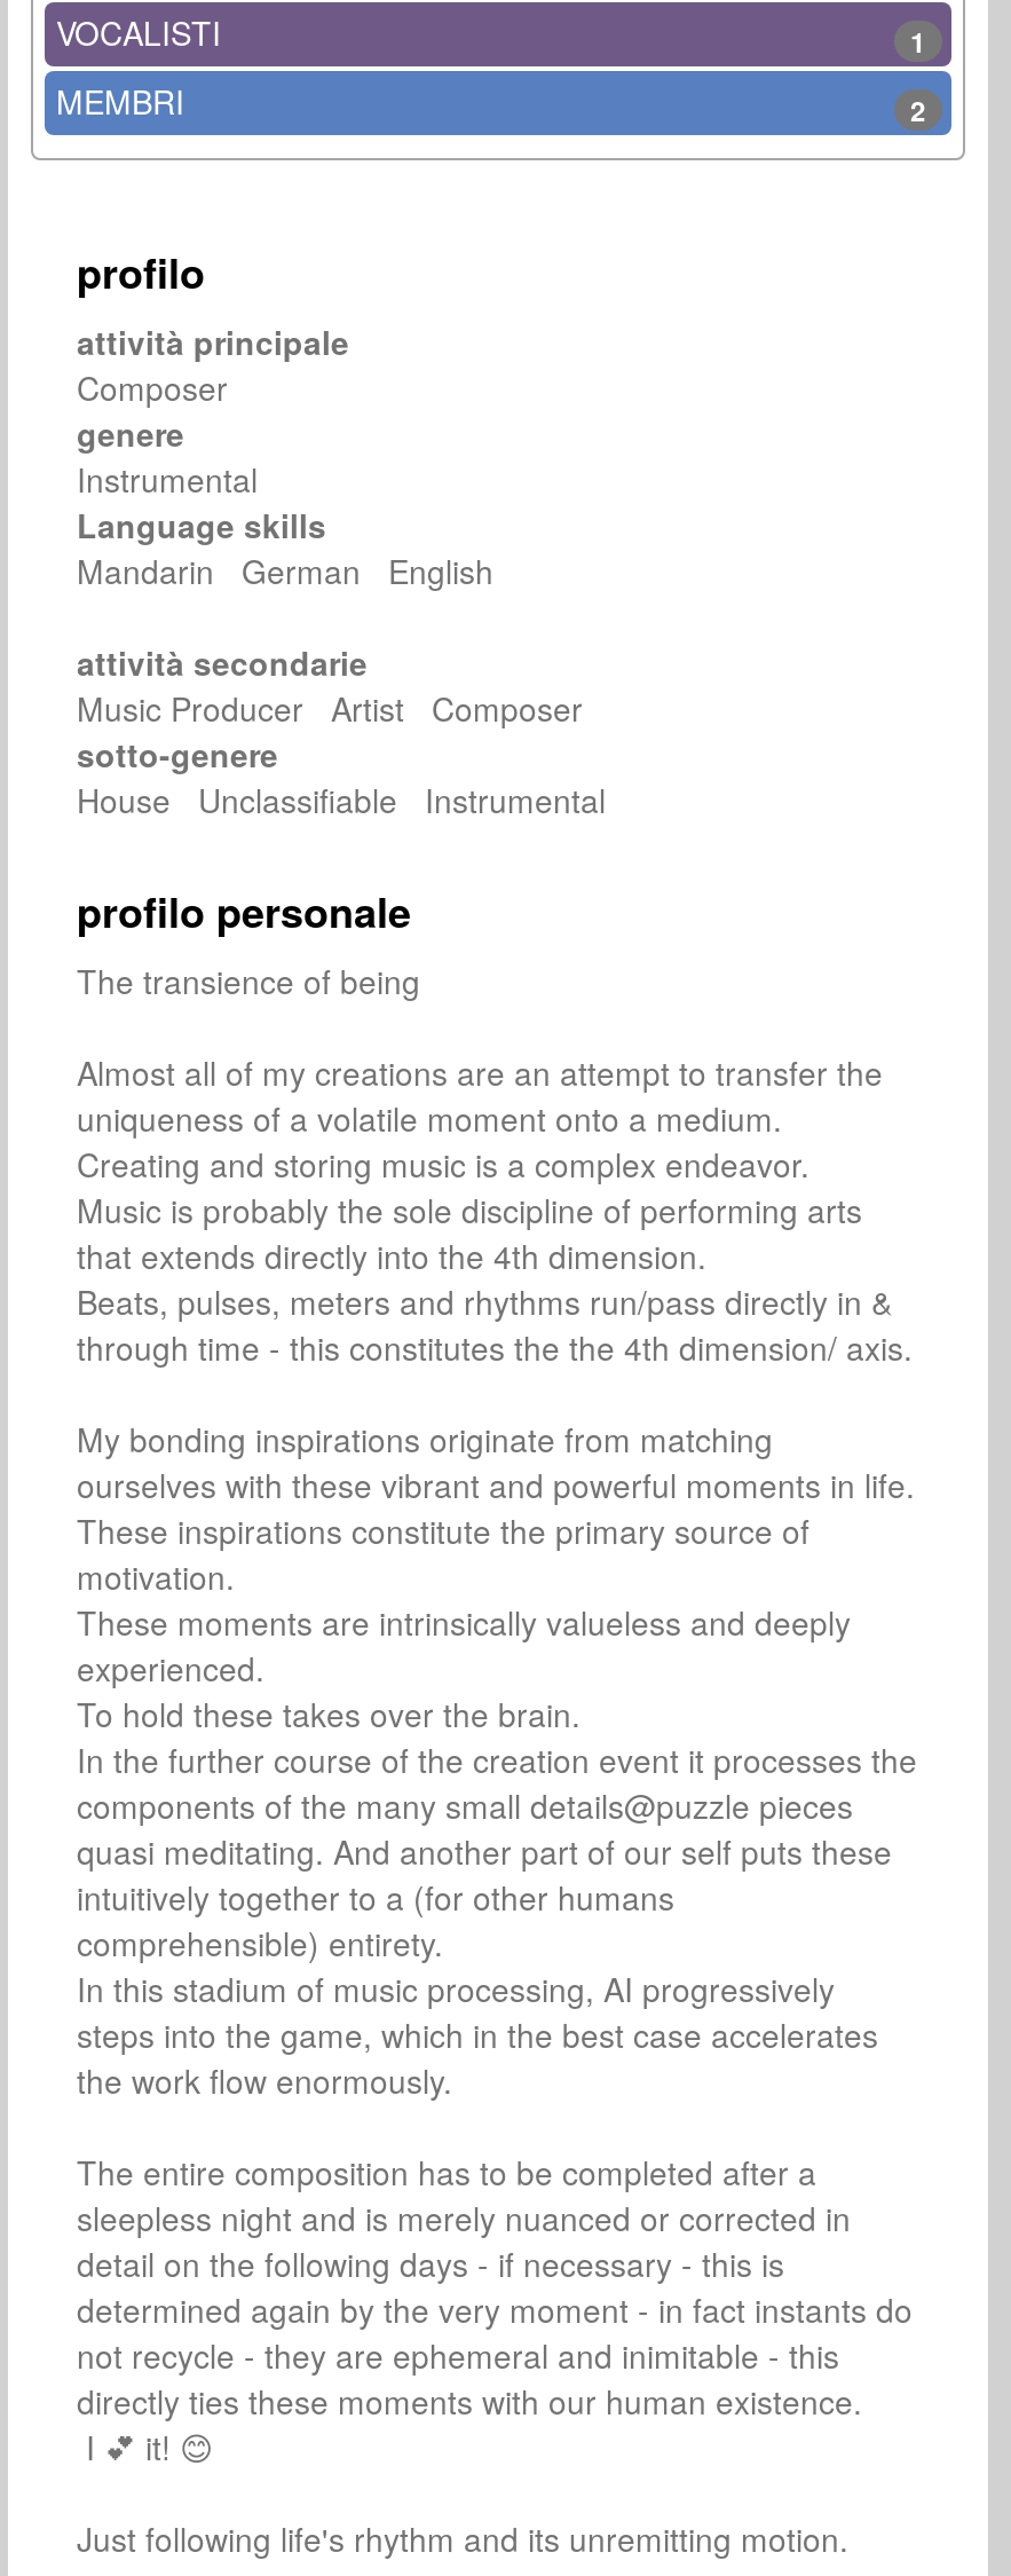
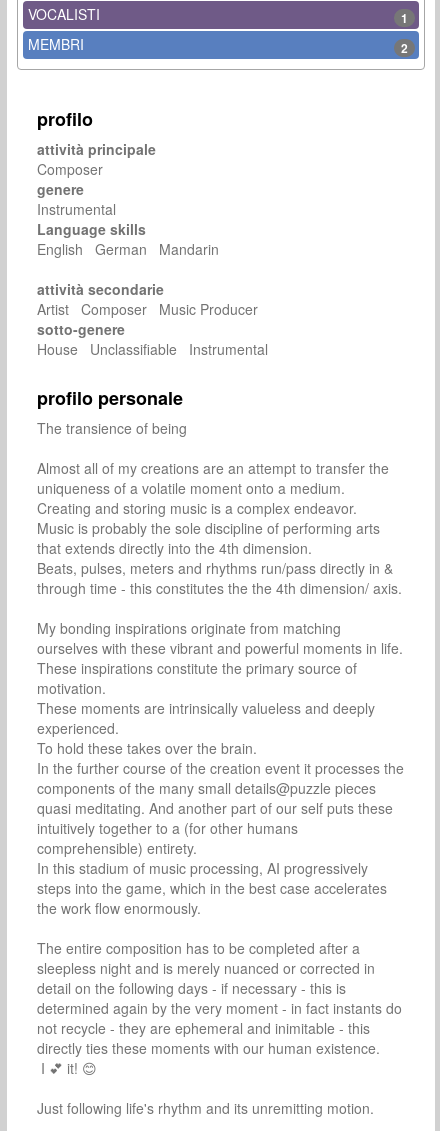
- Mandarin German English
+ English German Mandarin

- Music Producer Artist Composer
+ Artist Composer Music Producer
